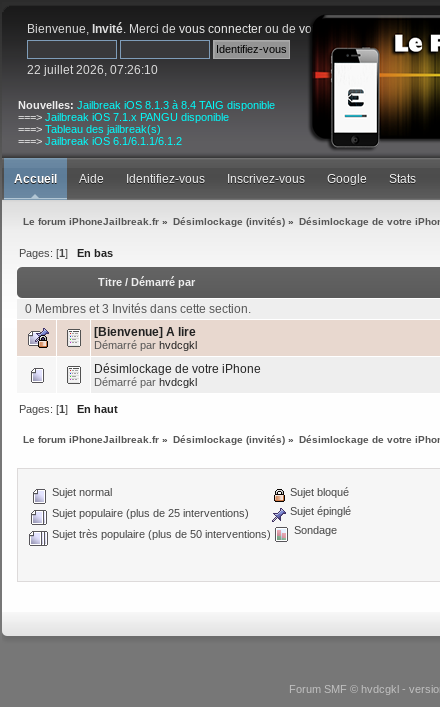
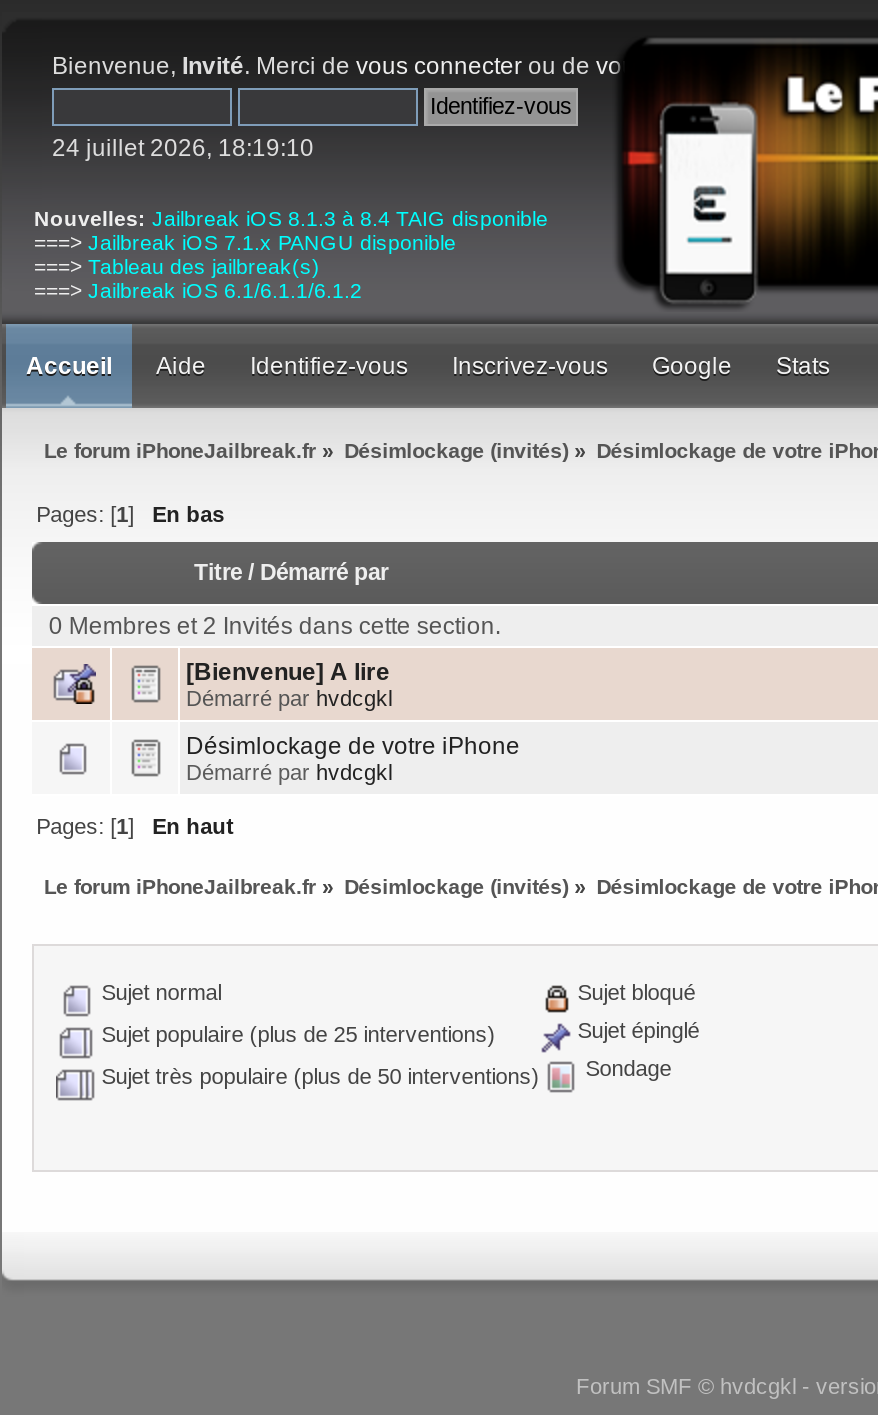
- 22 juillet 2026, 07:26:10
+ 24 juillet 2026, 18:19:10

- 0 Membres et 3 Invités dans cette section.
+ 0 Membres et 2 Invités dans cette section.
